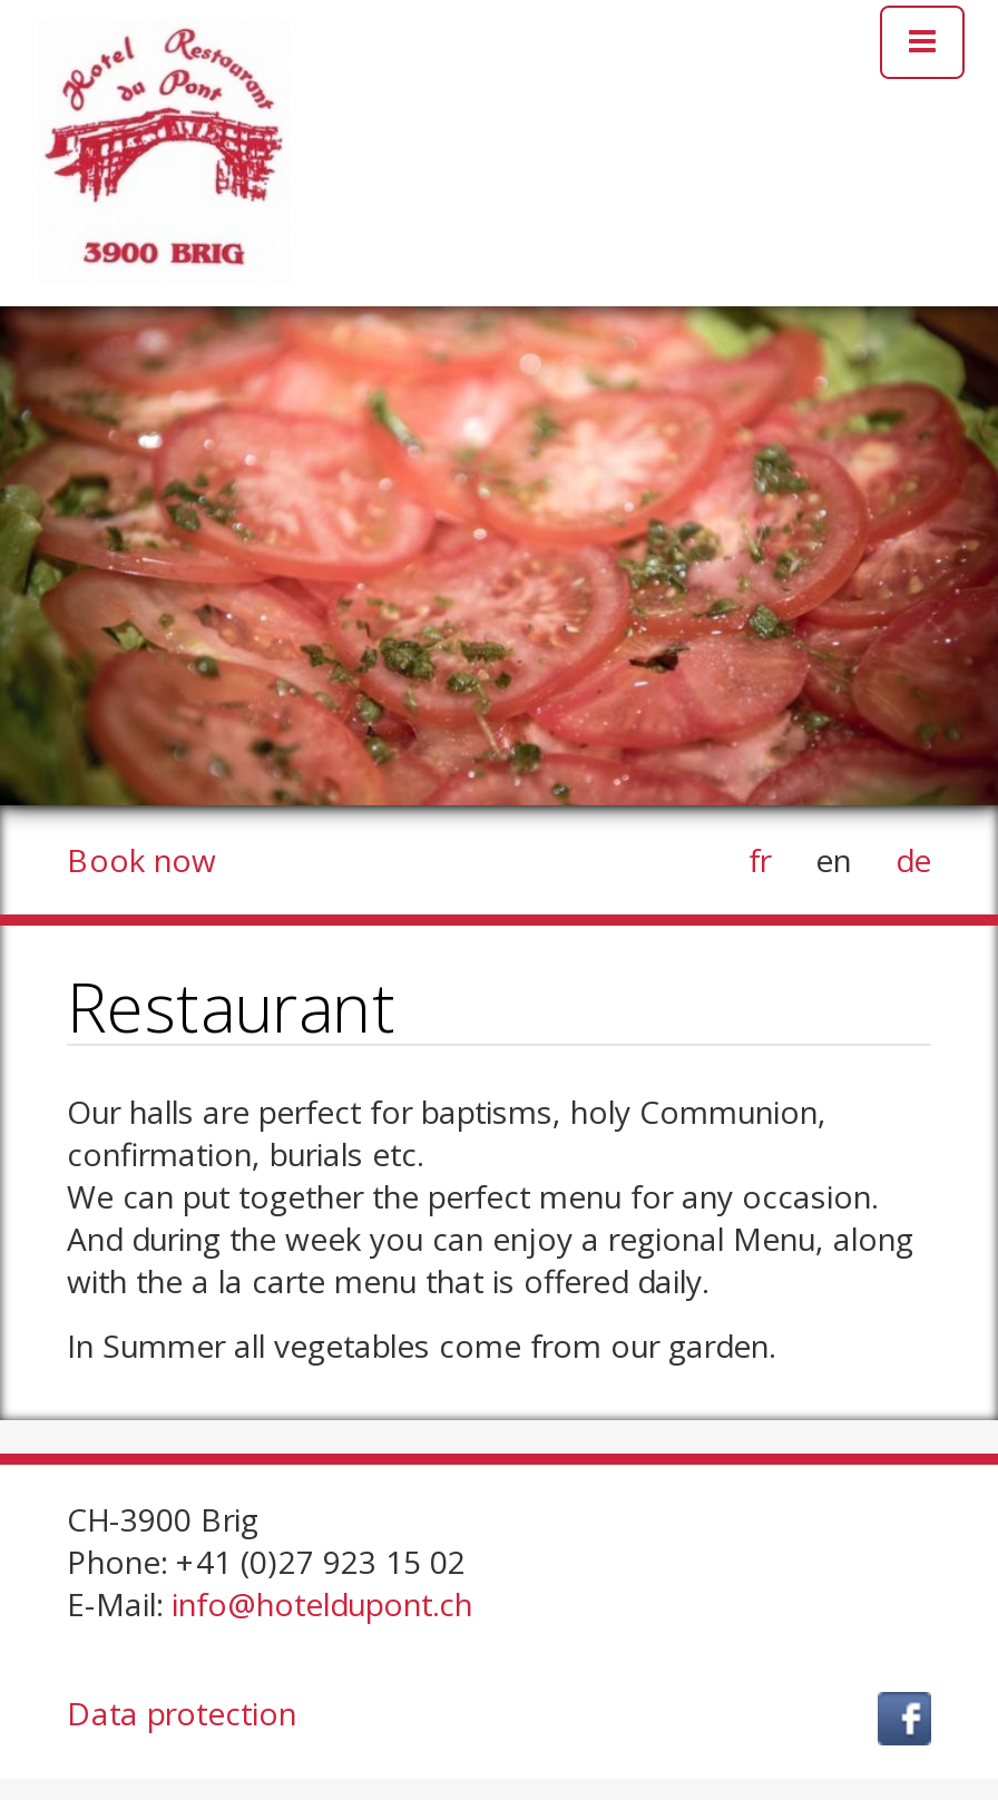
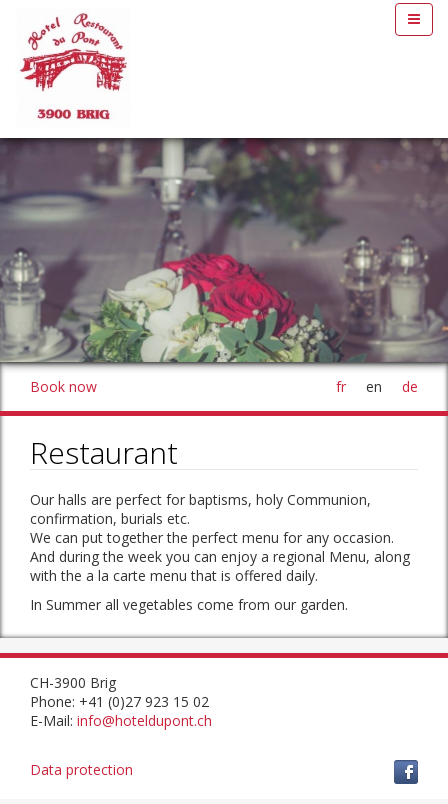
- [image]
+ [image]
